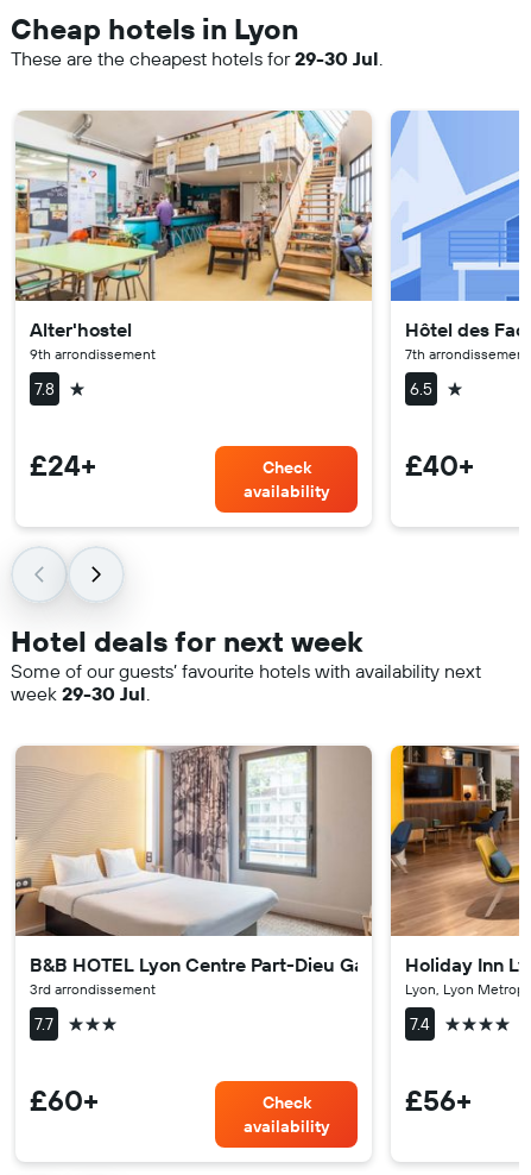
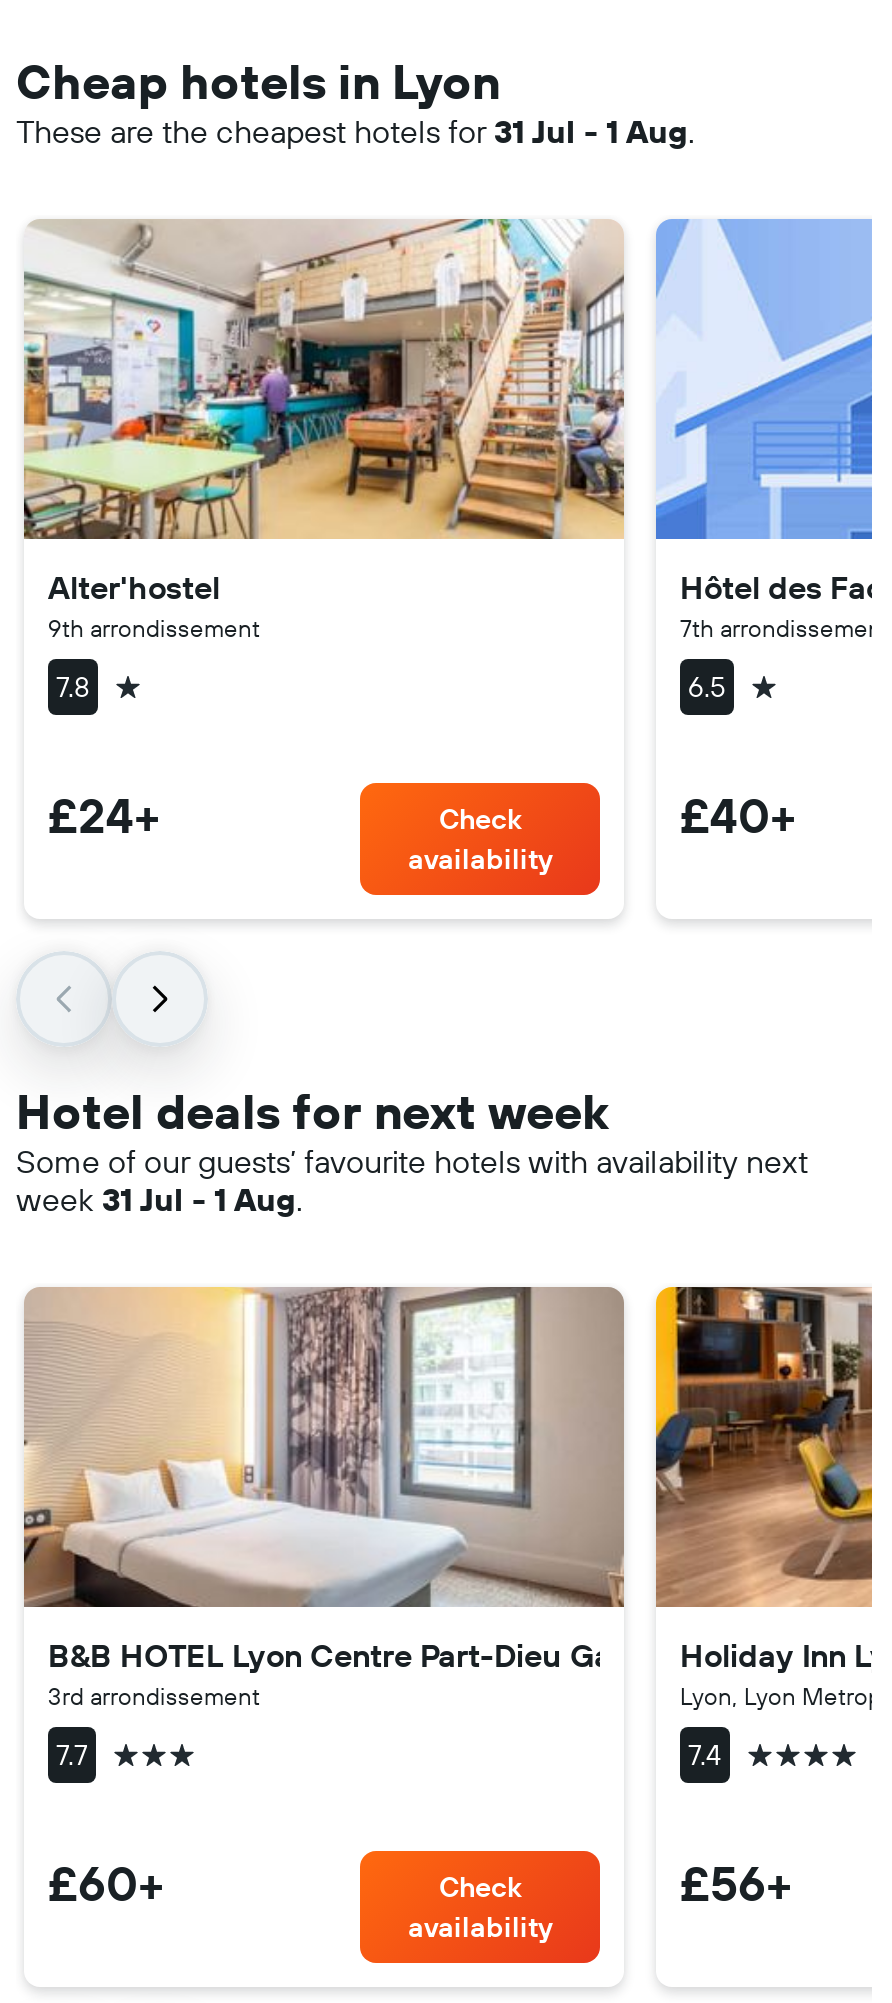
- These are the cheapest hotels for 29-30 Jul.
+ These are the cheapest hotels for 31 Jul - 1 Aug.

- week 29-30 Jul.
+ week 31 Jul - 1 Aug.
